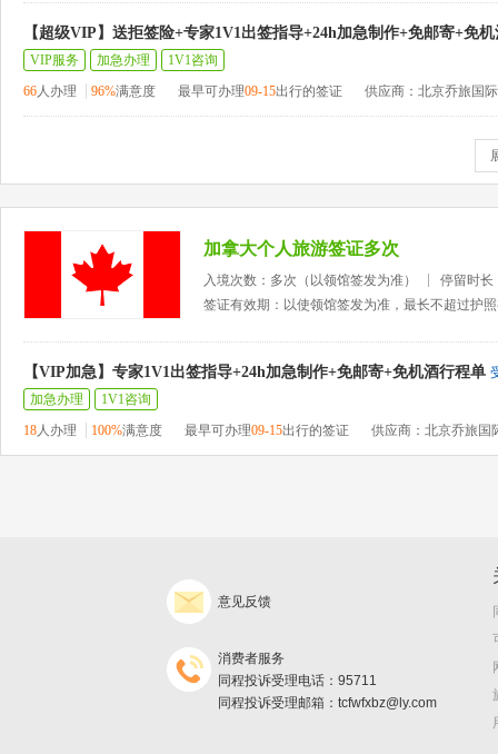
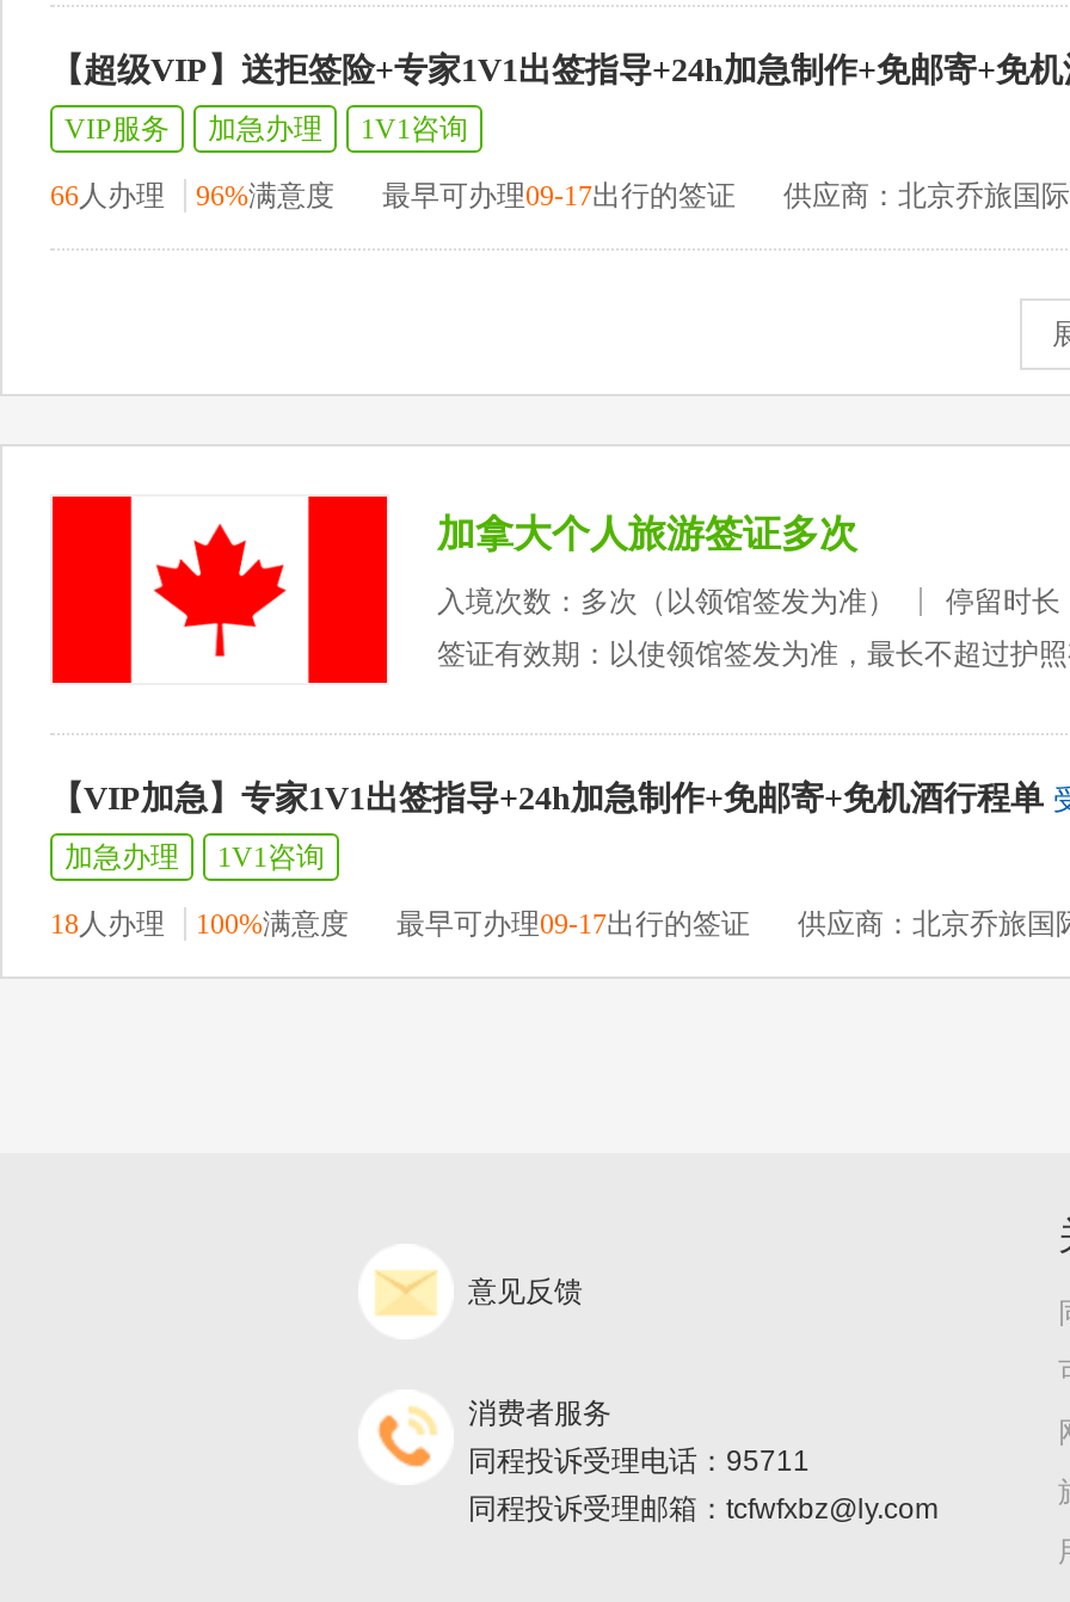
- 最早可办理09-15出行的签证
+ 最早可办理09-17出行的签证

- 最早可办理09-15出行的签证
+ 最早可办理09-17出行的签证
